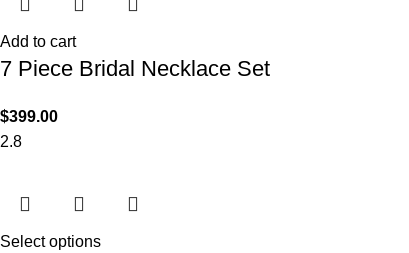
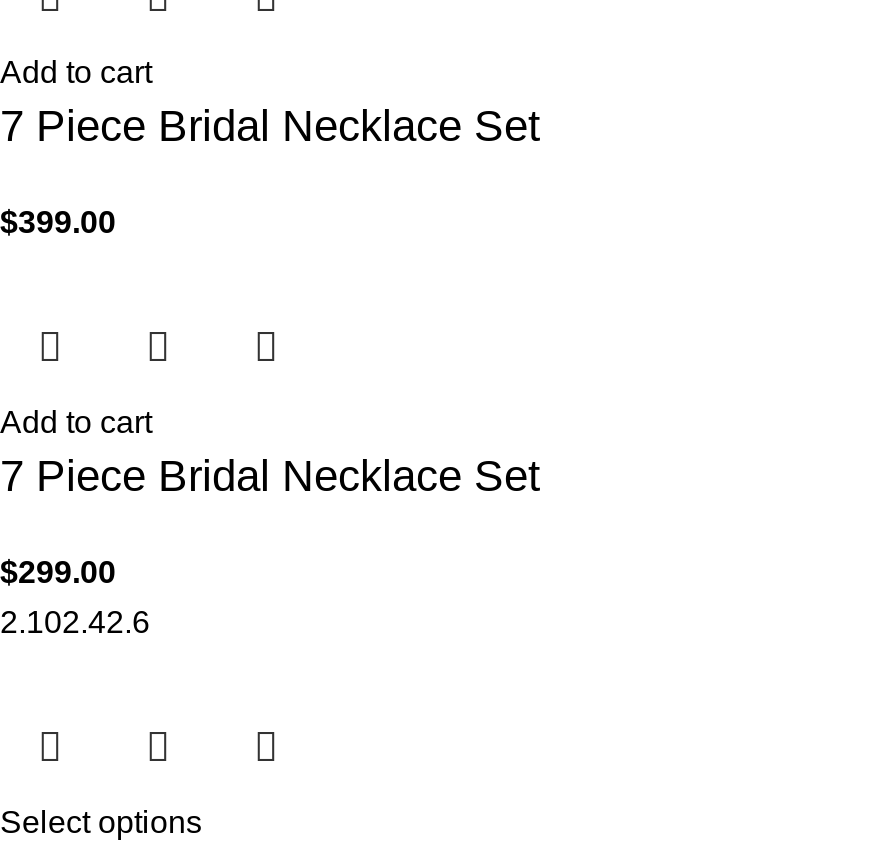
- 2.8
+ Add to cart
+ 7 Piece Bridal Necklace Set
+ $299.00
+ 2.102.42.6
